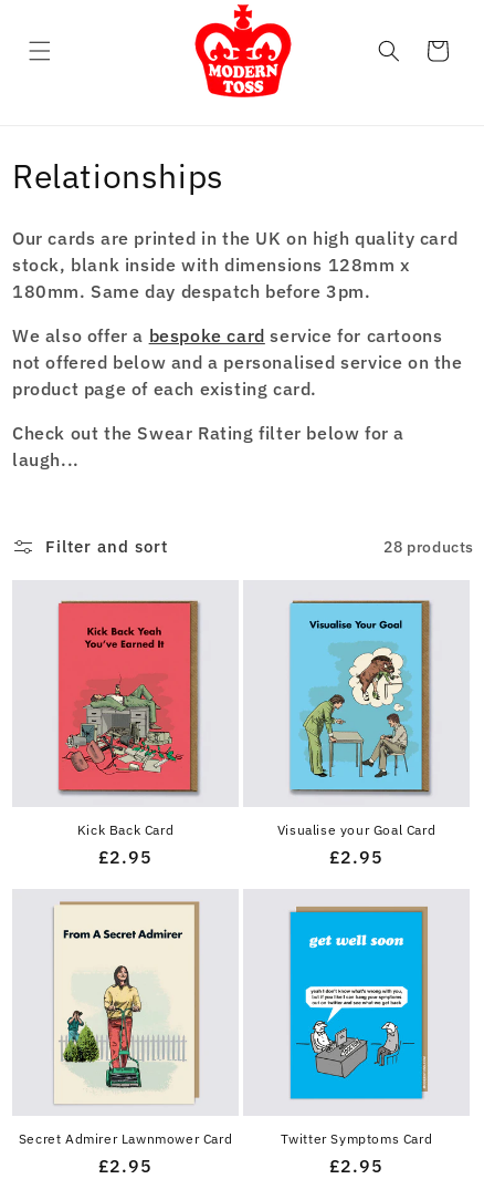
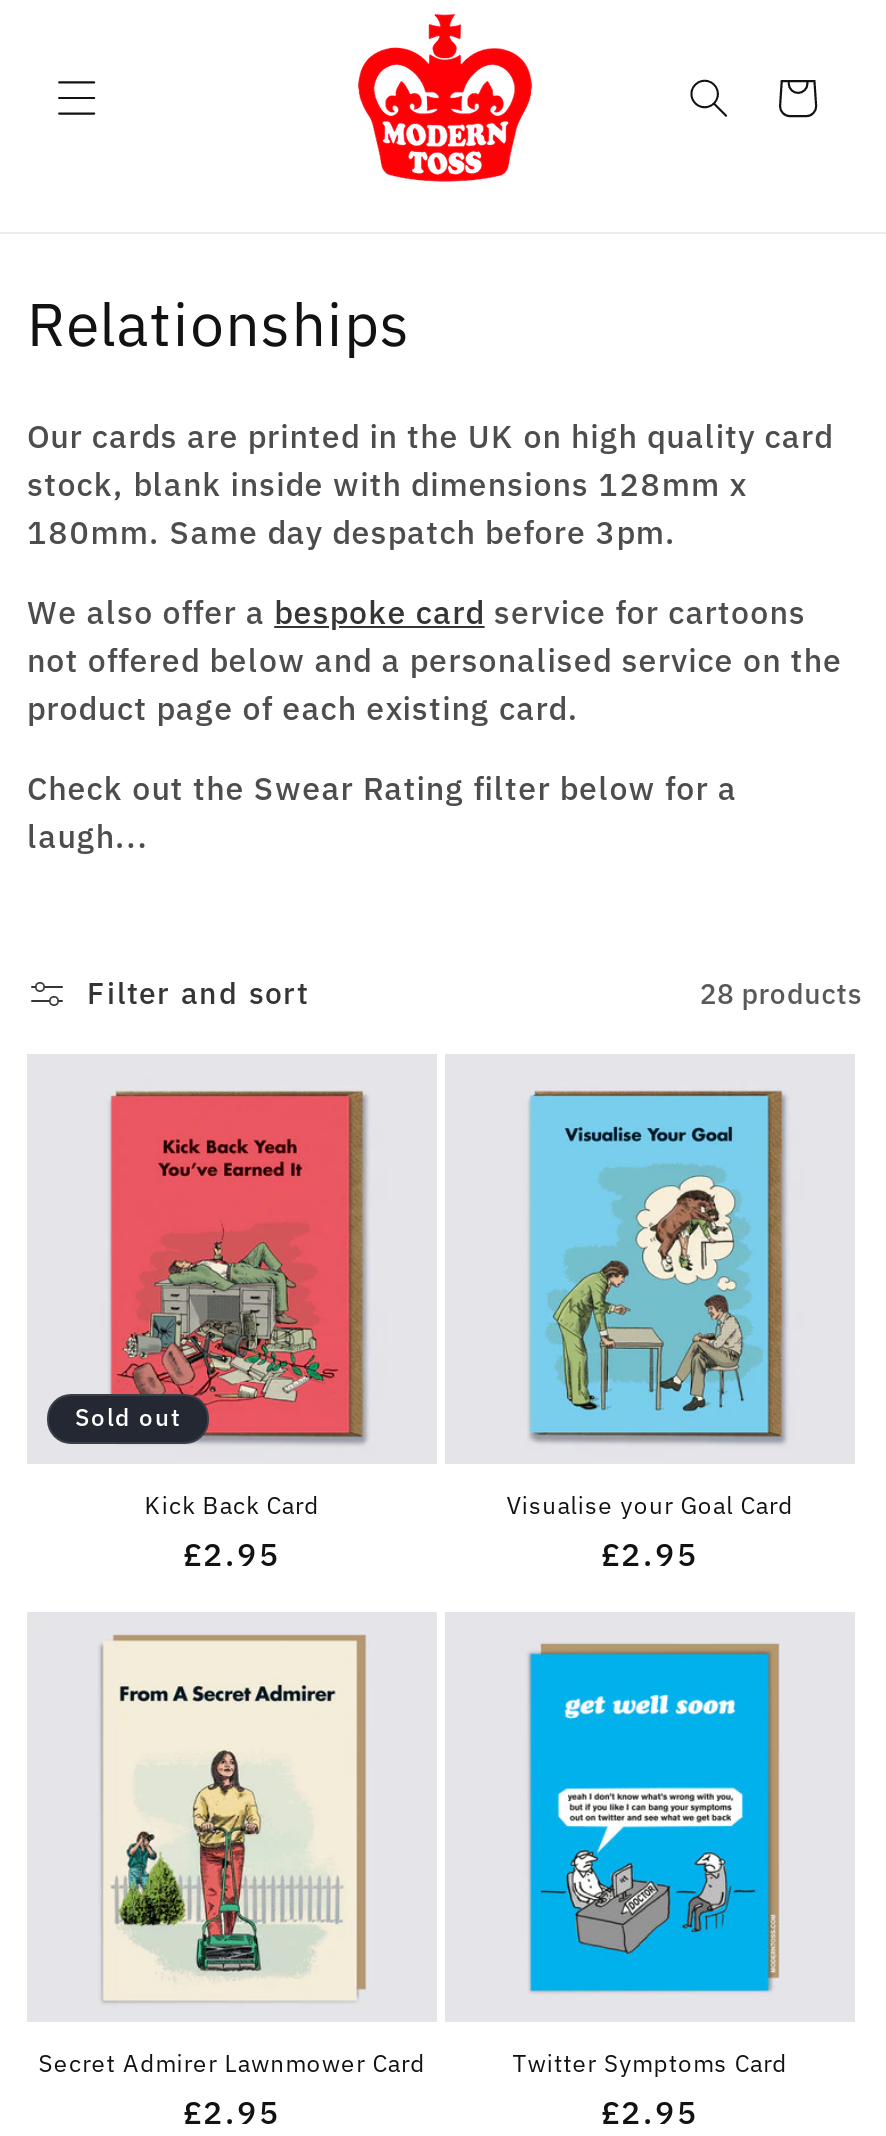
+ Sold out
